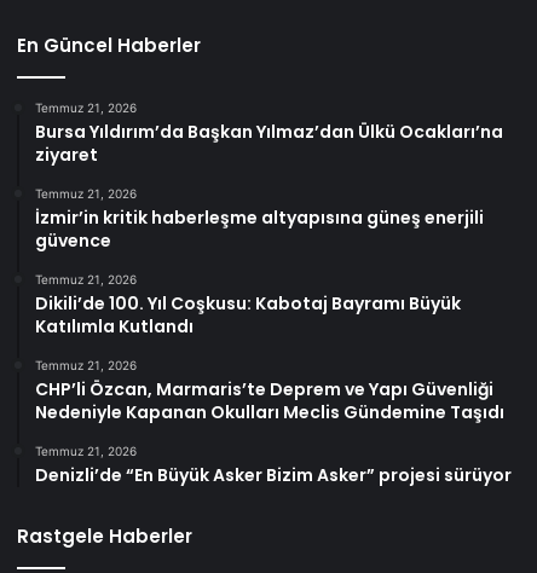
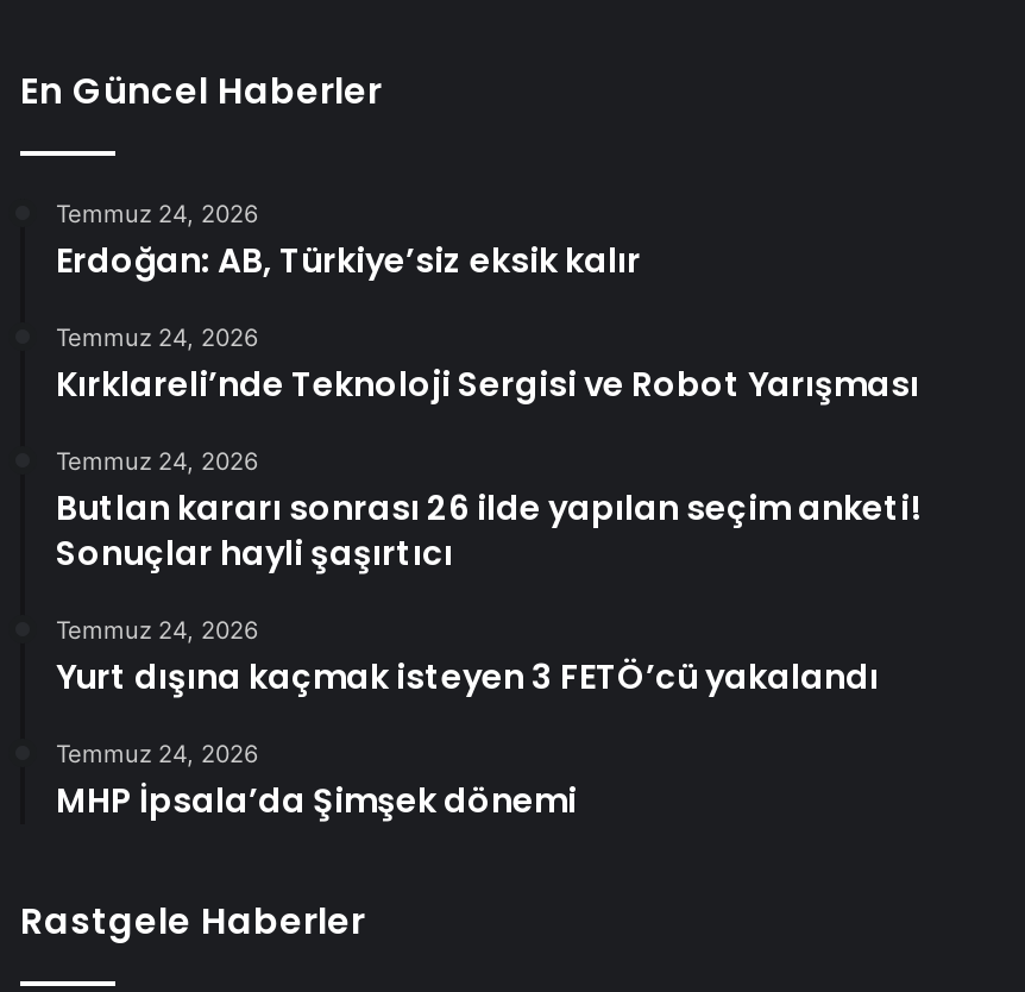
- Temmuz 21, 2026
- Bursa Yıldırım’da Başkan Yılmaz’dan Ülkü Ocakları’na
- ziyaret
+ Temmuz 24, 2026
+ Erdoğan: AB, Türkiye’siz eksik kalır

- Temmuz 21, 2026
- İzmir’in kritik haberleşme altyapısına güneş enerjili
- güvence
+ Temmuz 24, 2026
+ Kırklareli’nde Teknoloji Sergisi ve Robot Yarışması

- Temmuz 21, 2026
- Dikili’de 100. Yıl Coşkusu: Kabotaj Bayramı Büyük
- Katılımla Kutlandı
+ Temmuz 24, 2026
+ Butlan kararı sonrası 26 ilde yapılan seçim anketi!
+ Sonuçlar hayli şaşırtıcı

- Temmuz 21, 2026
- CHP’li Özcan, Marmaris’te Deprem ve Yapı Güvenliği
- Nedeniyle Kapanan Okulları Meclis Gündemine Taşıdı
+ Temmuz 24, 2026
+ Yurt dışına kaçmak isteyen 3 FETÖ’cü yakalandı

- Temmuz 21, 2026
- Denizli’de “En Büyük Asker Bizim Asker” projesi sürüyor
+ Temmuz 24, 2026
+ MHP İpsala’da Şimşek dönemi
